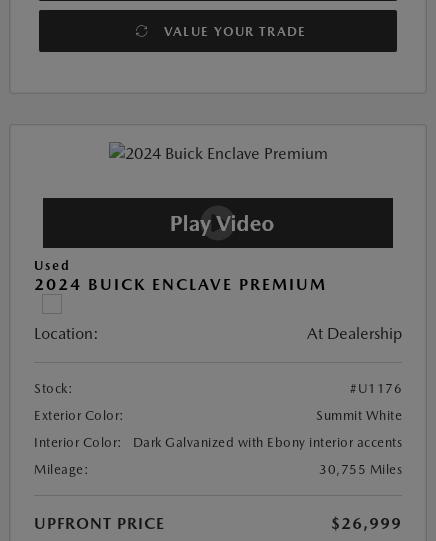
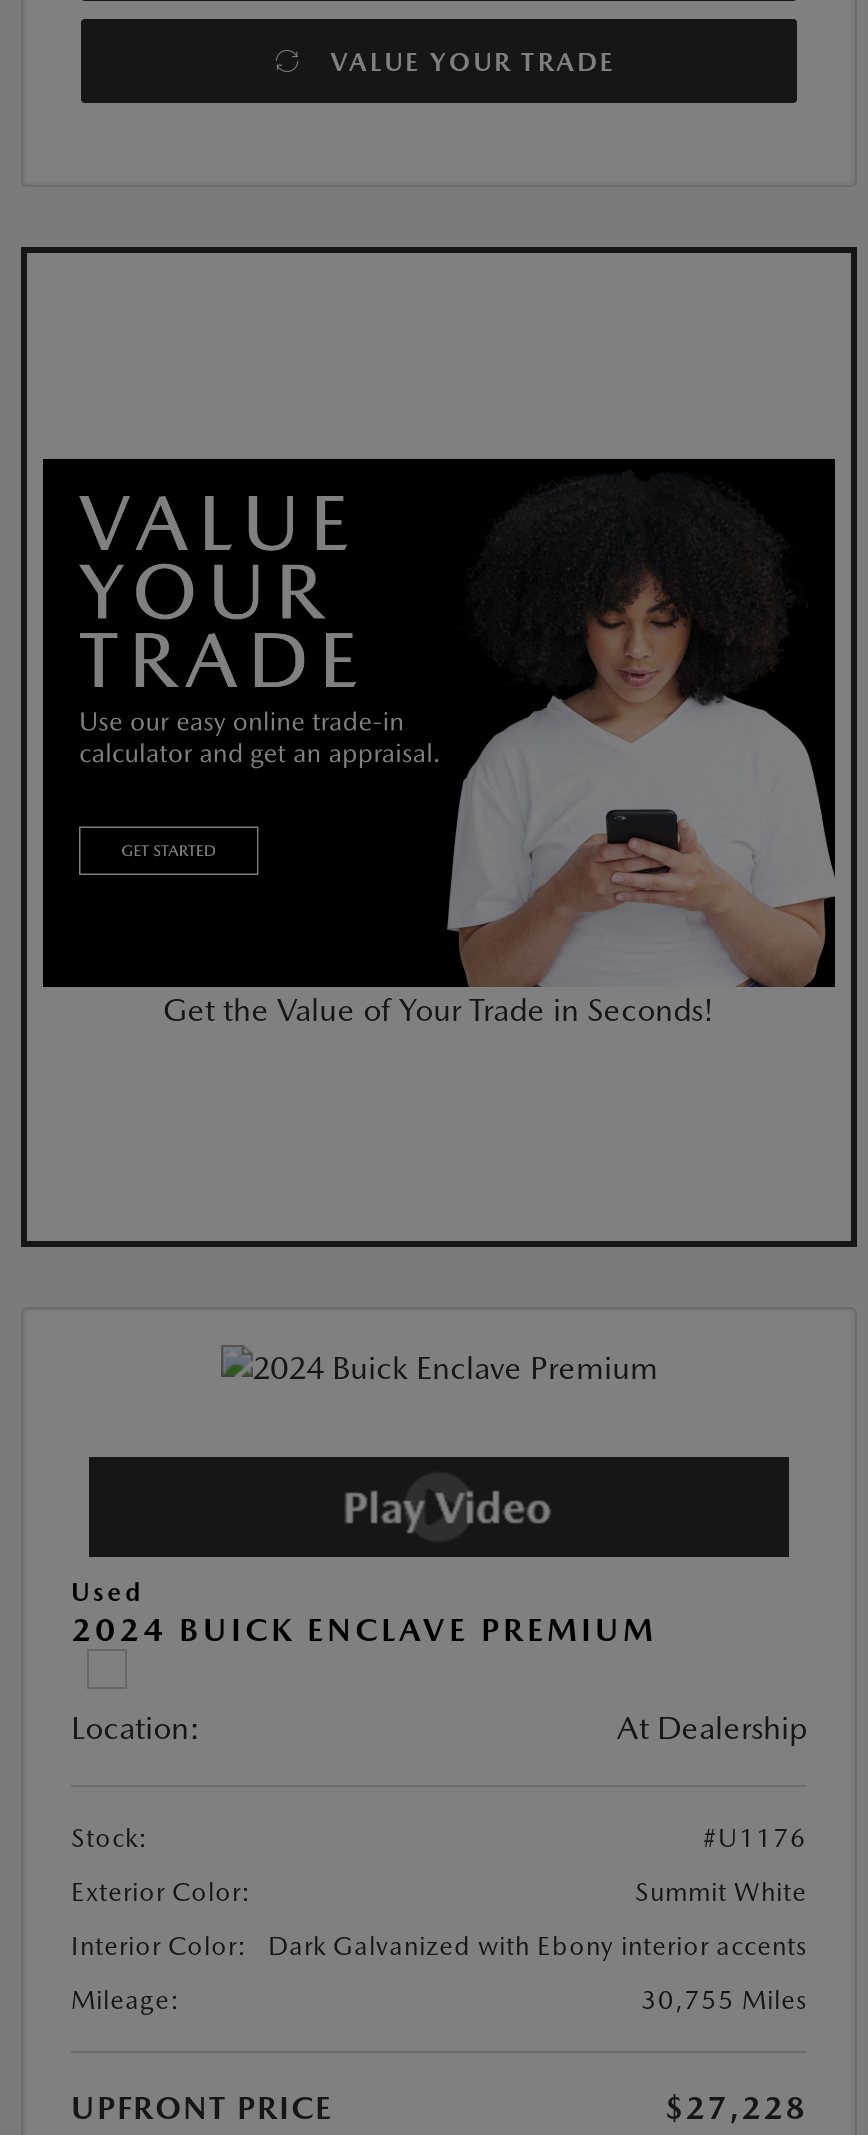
+ [image]
+ Get the Value of Your Trade in Seconds!

- $26,999
+ $27,228
